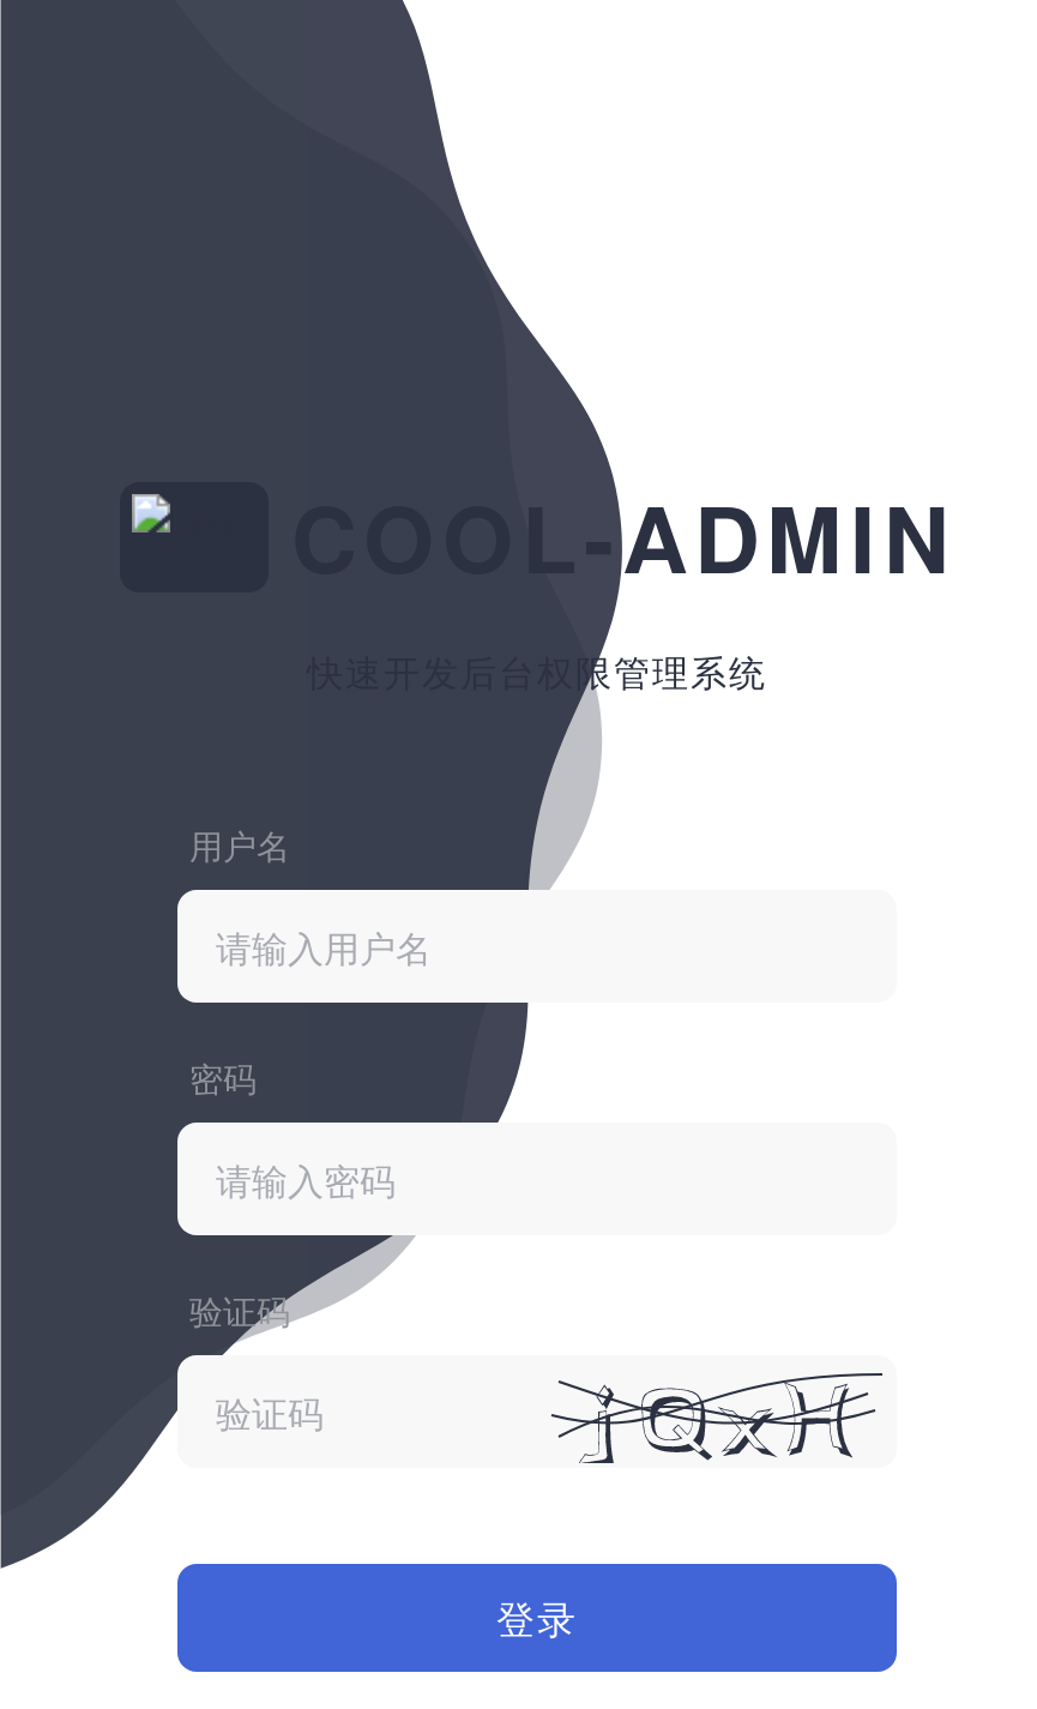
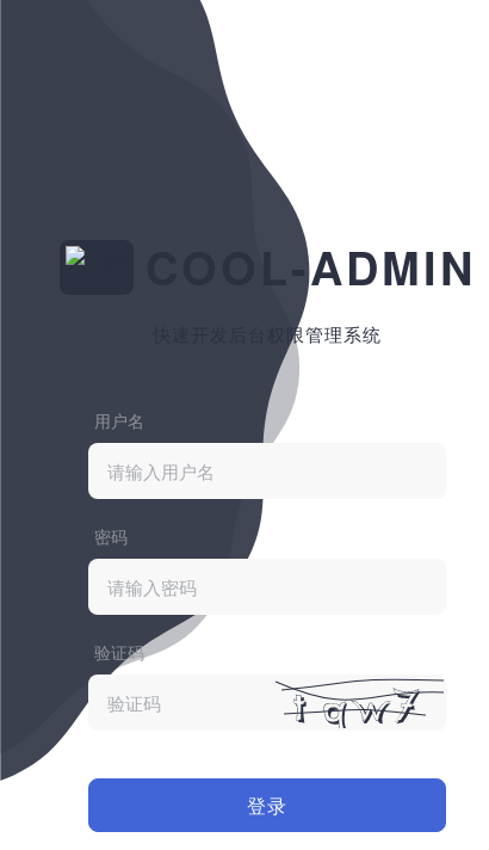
- [image]
+ [image]
